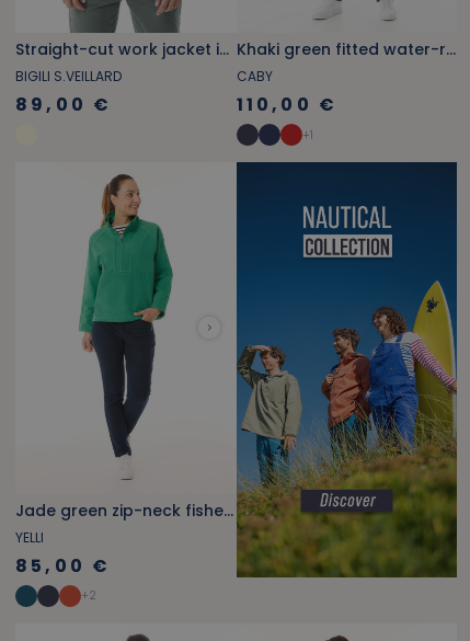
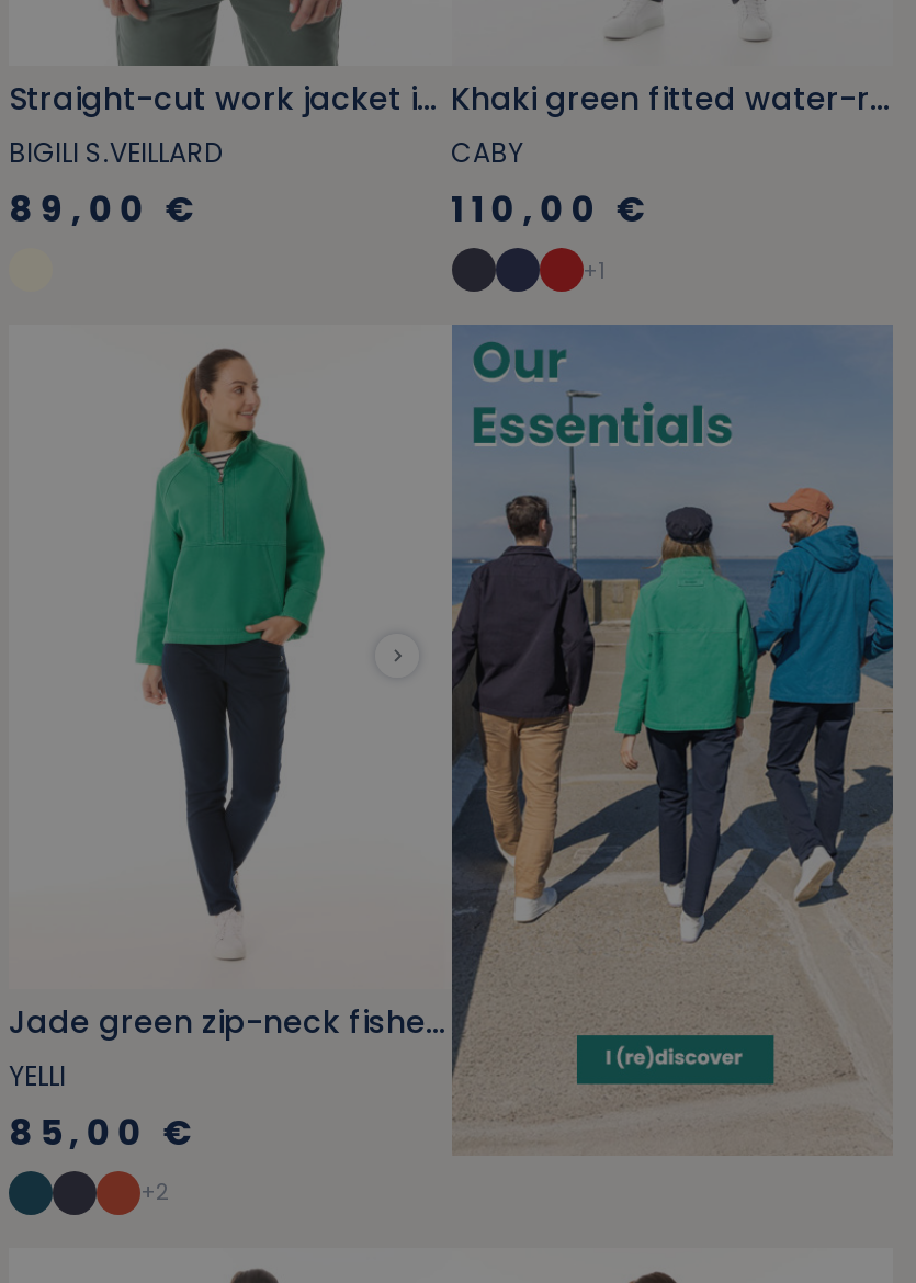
- [image]
+ [image]
